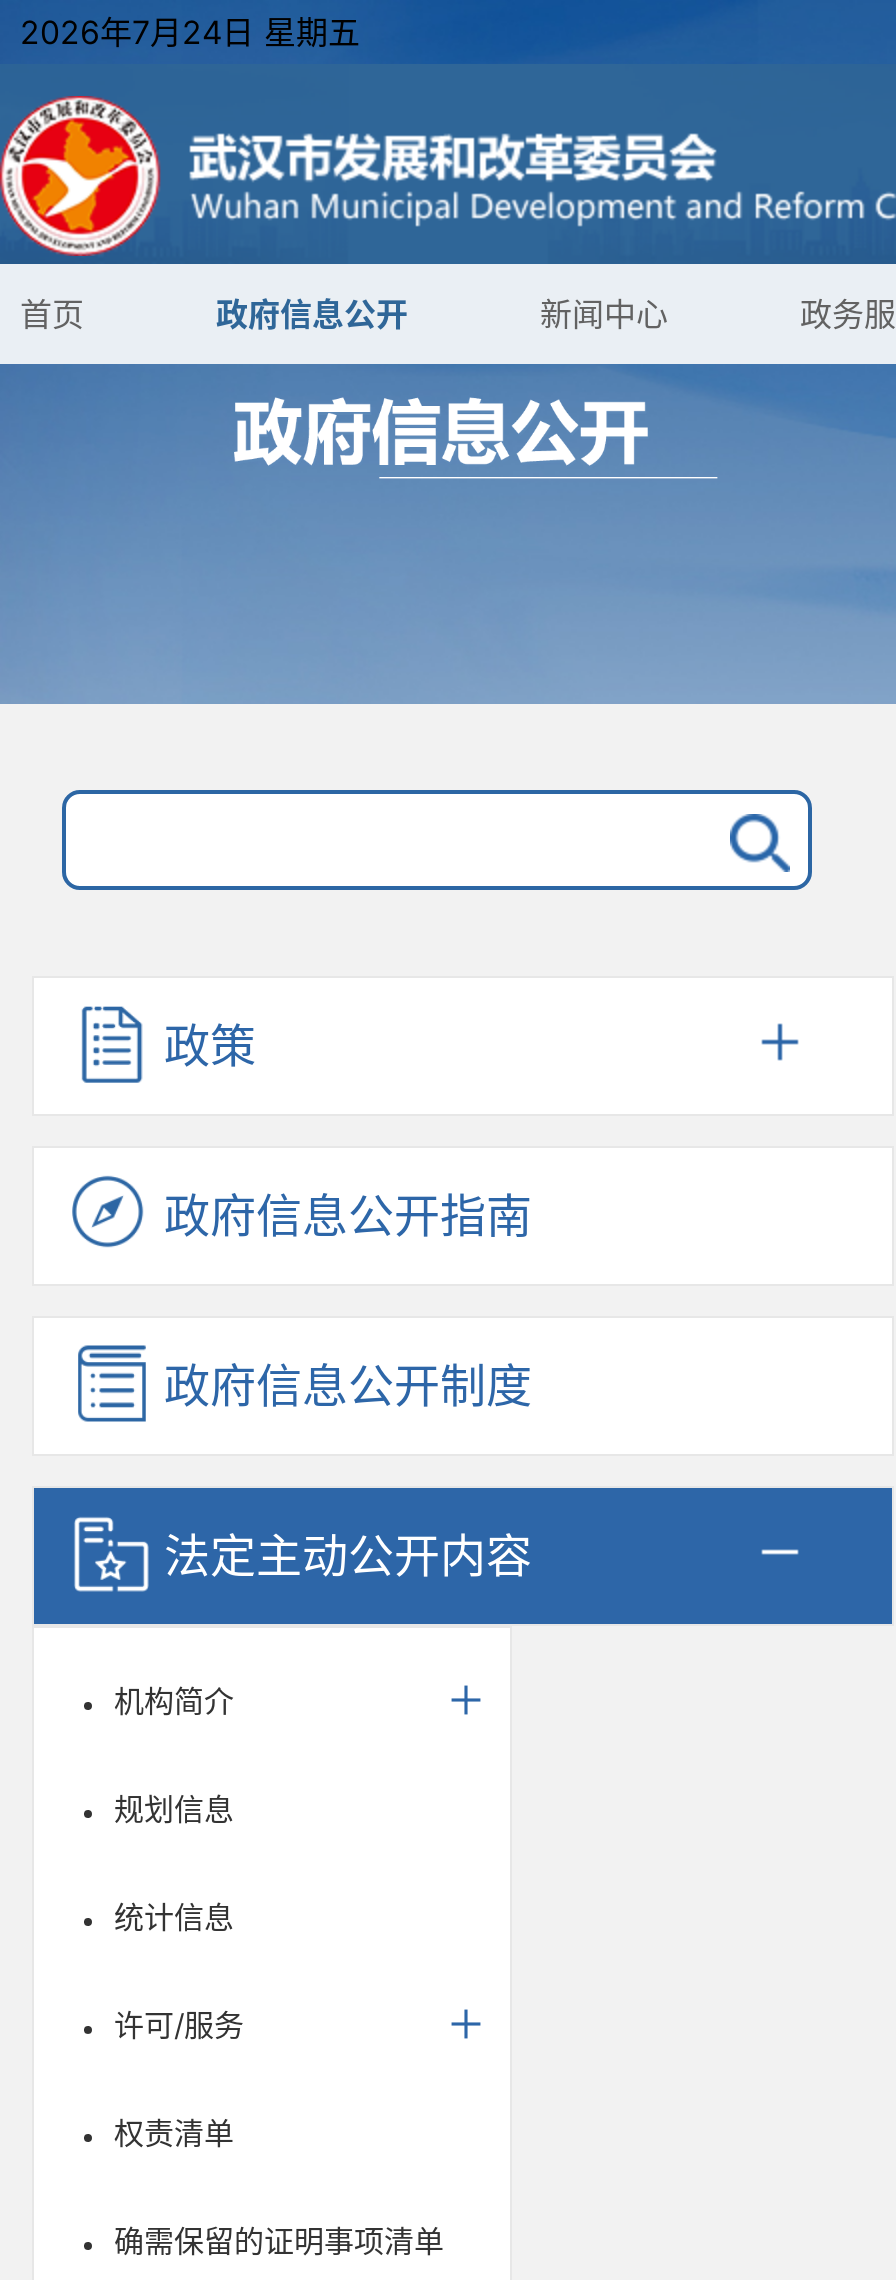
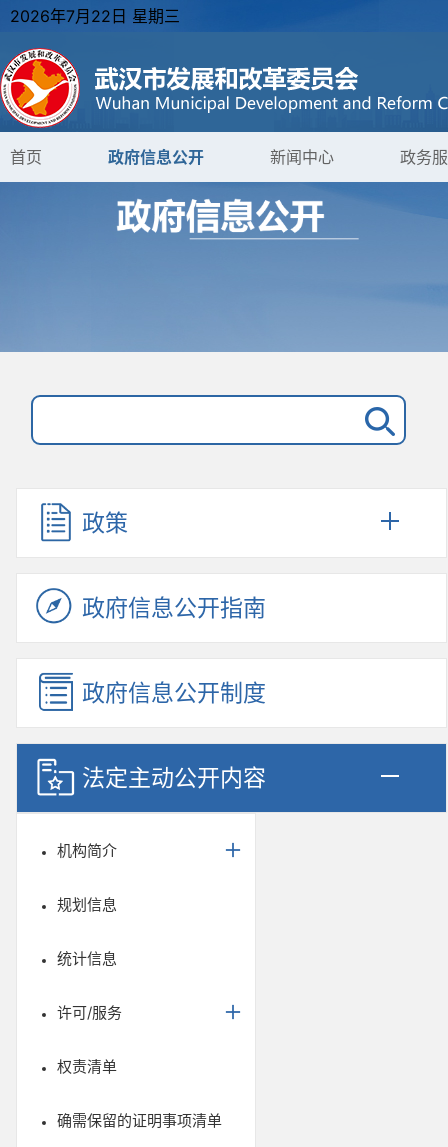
- 2026年7月24日 星期五
+ 2026年7月22日 星期三
